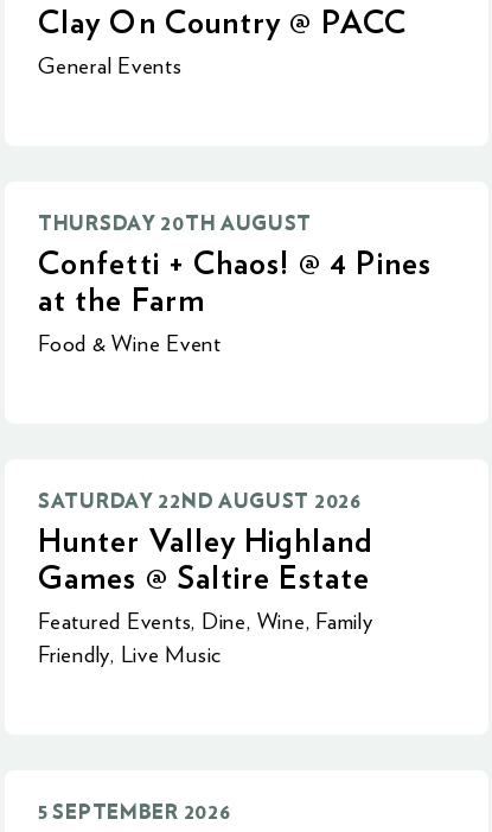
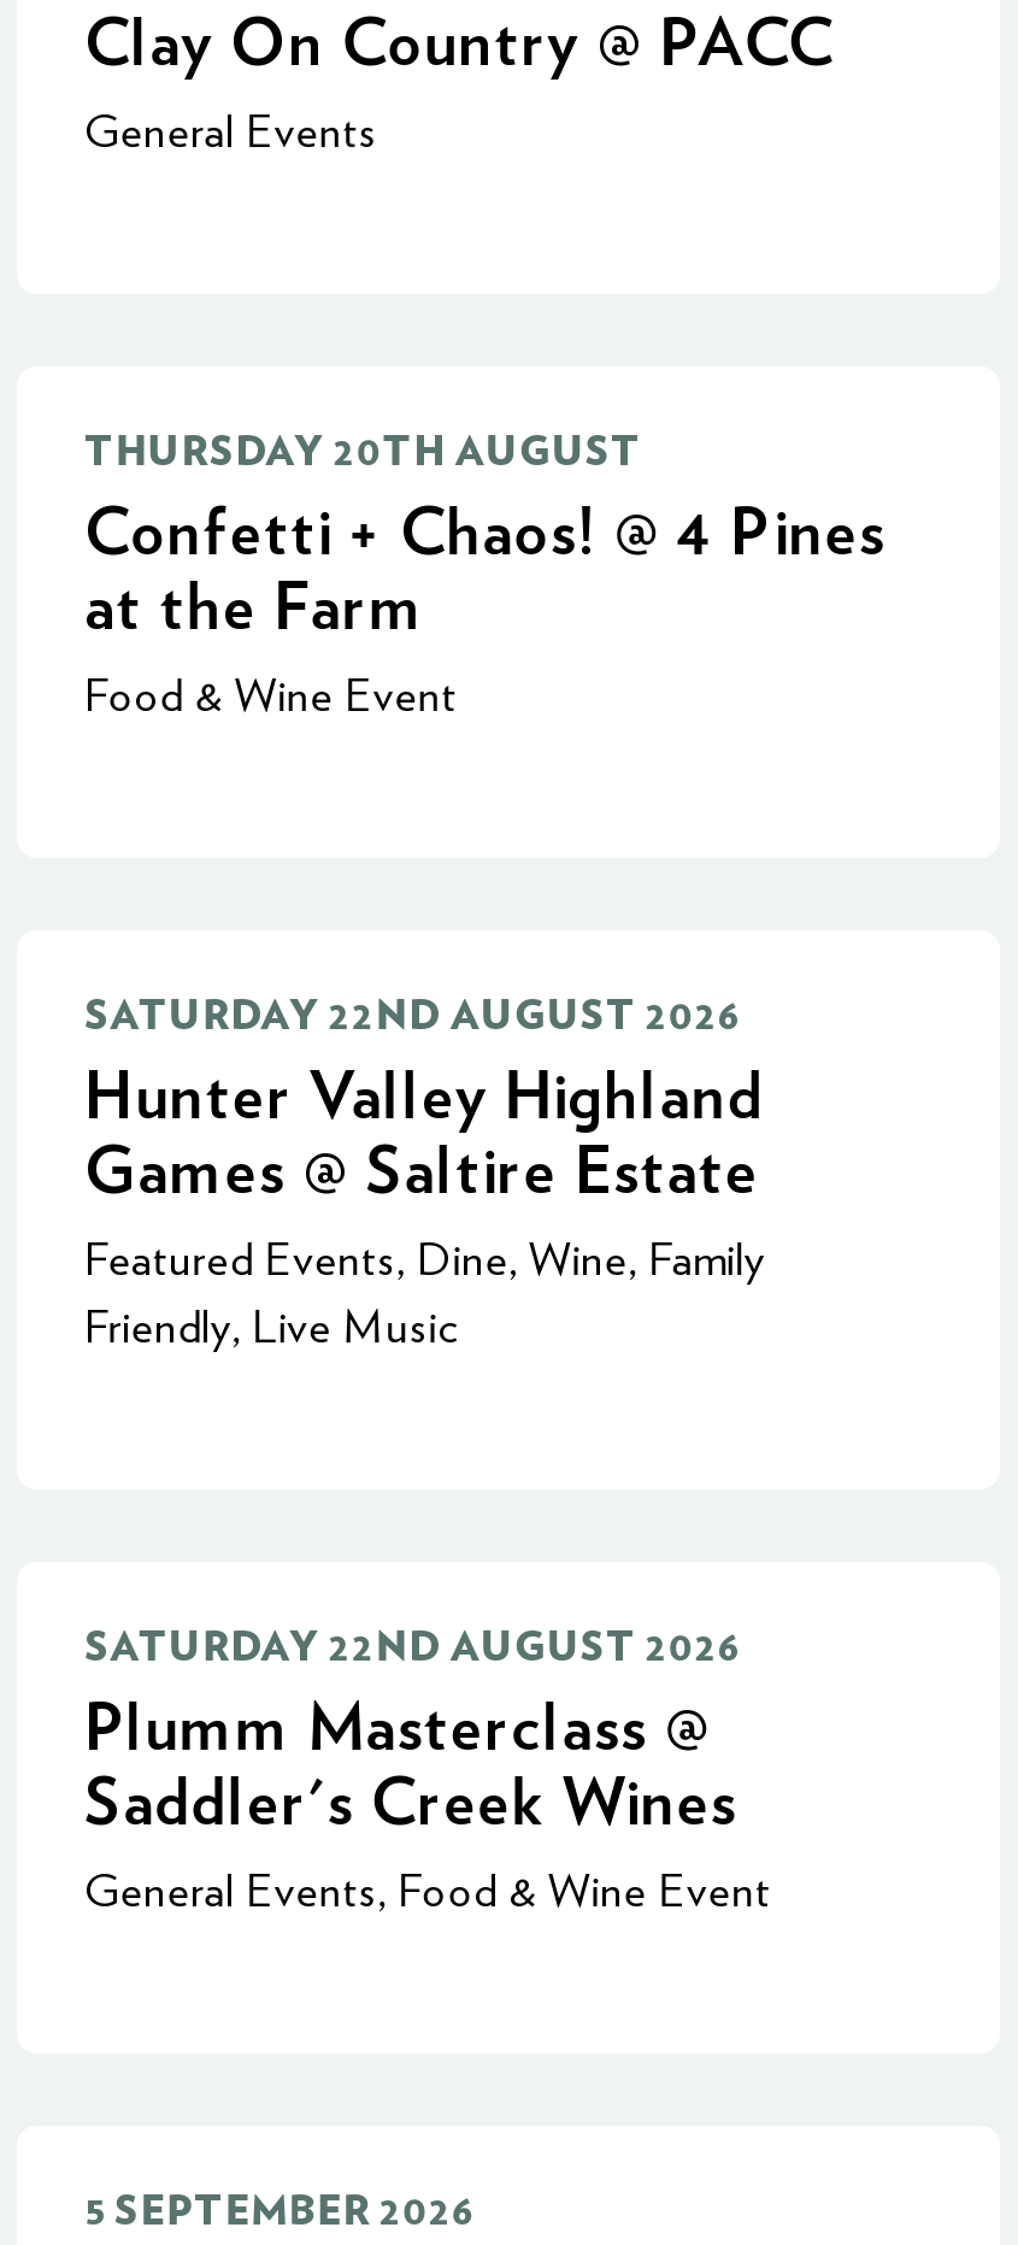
+ SATURDAY 22ND AUGUST 2026
+ Plumm Masterclass @
+ Saddler's Creek Wines
+ General Events, Food & Wine Event
